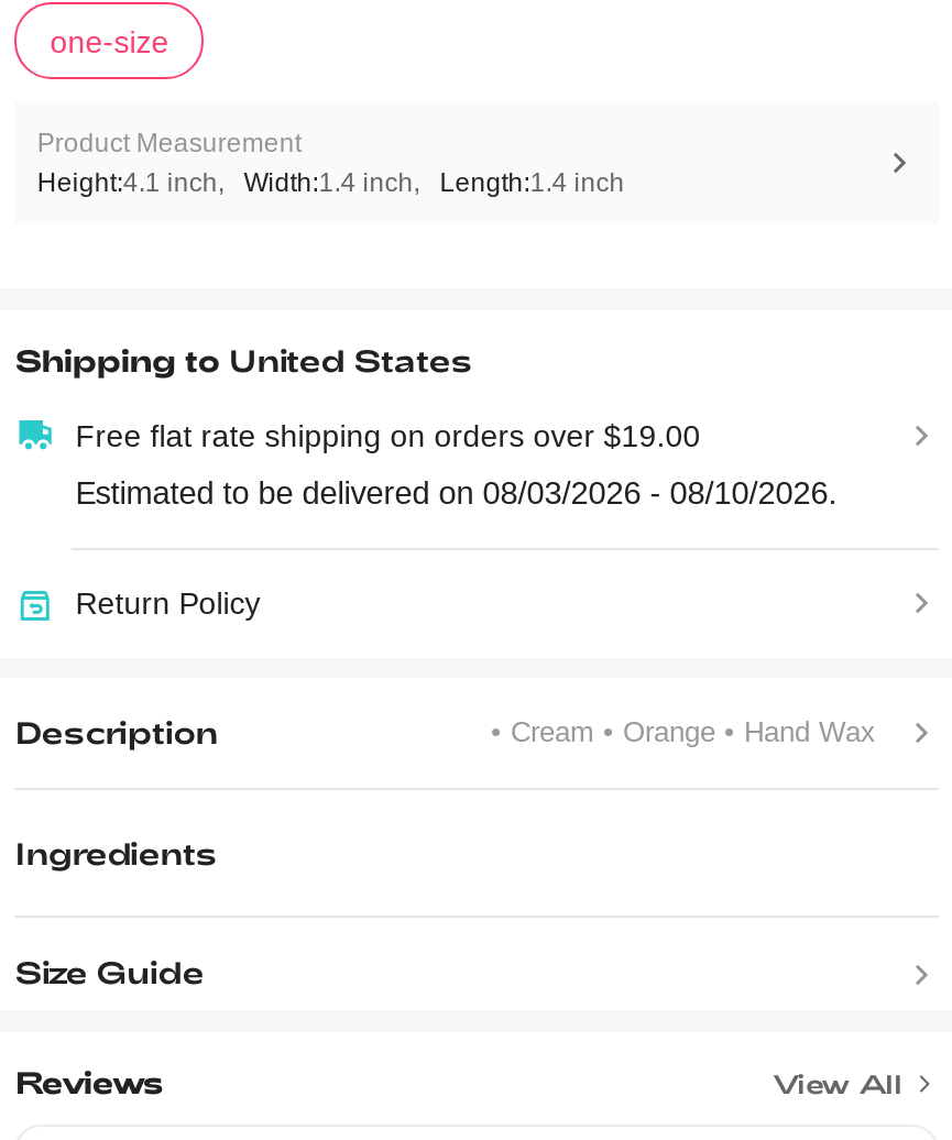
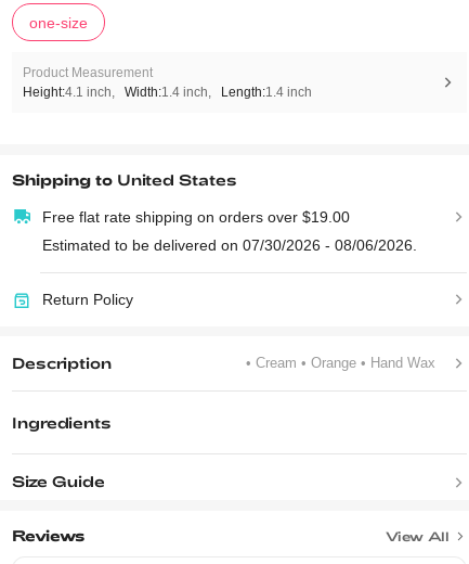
- Estimated to be delivered on 08/03/2026 - 08/10/2026.
+ Estimated to be delivered on 07/30/2026 - 08/06/2026.
